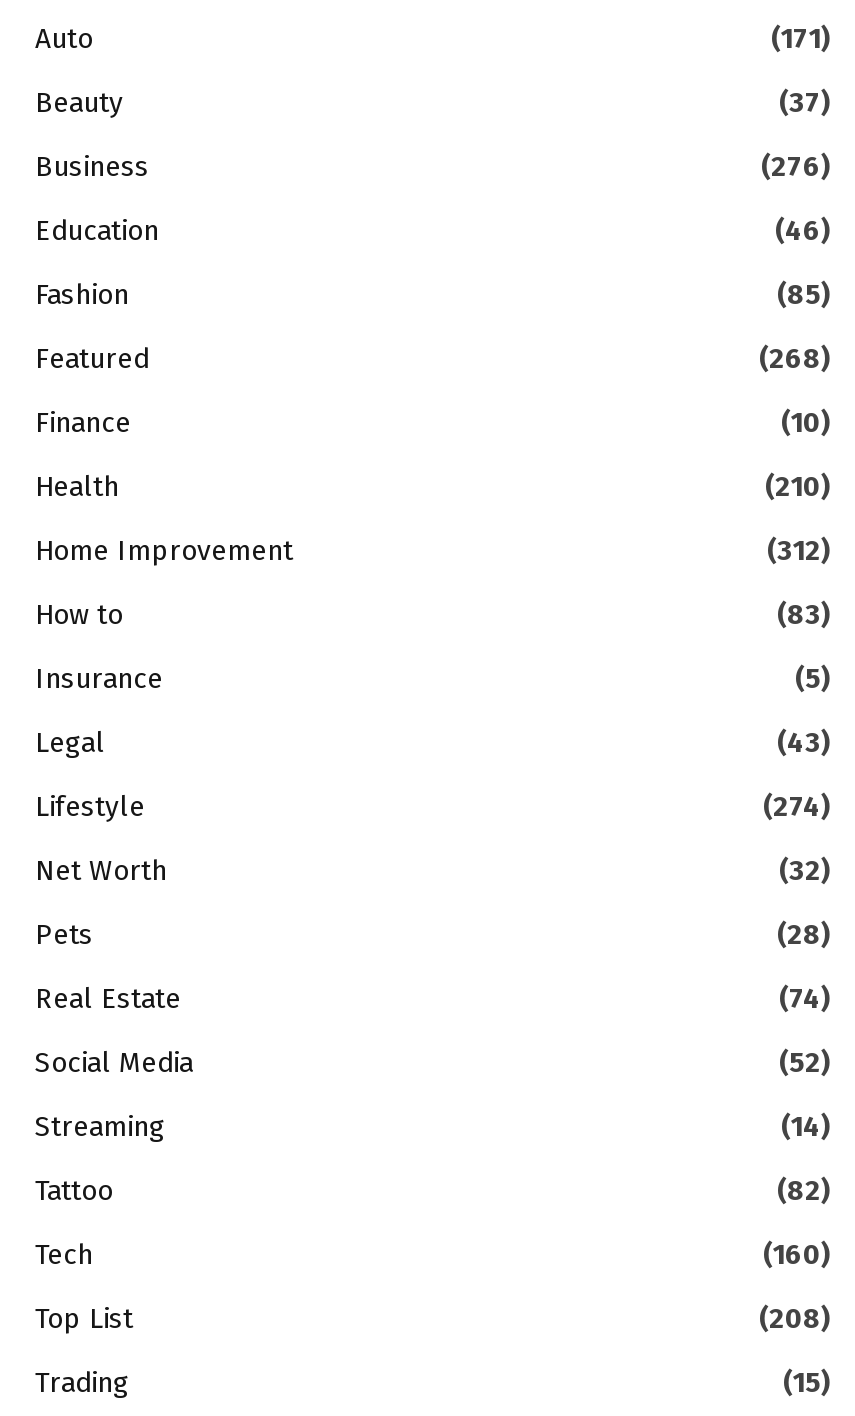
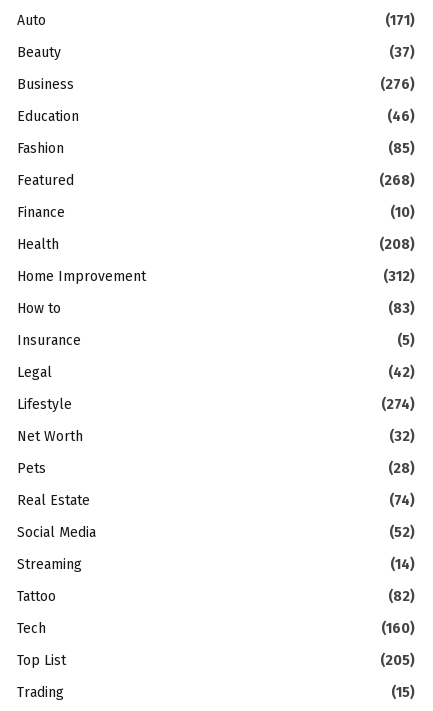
- (210)
+ (208)

- (43)
+ (42)

- (208)
+ (205)
